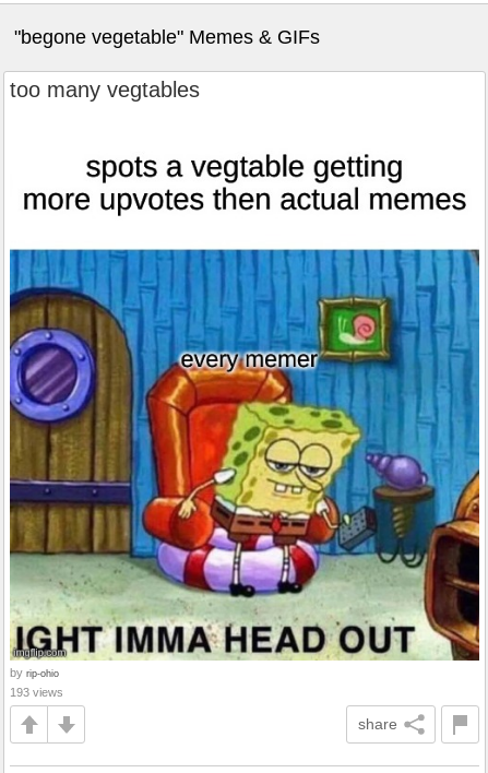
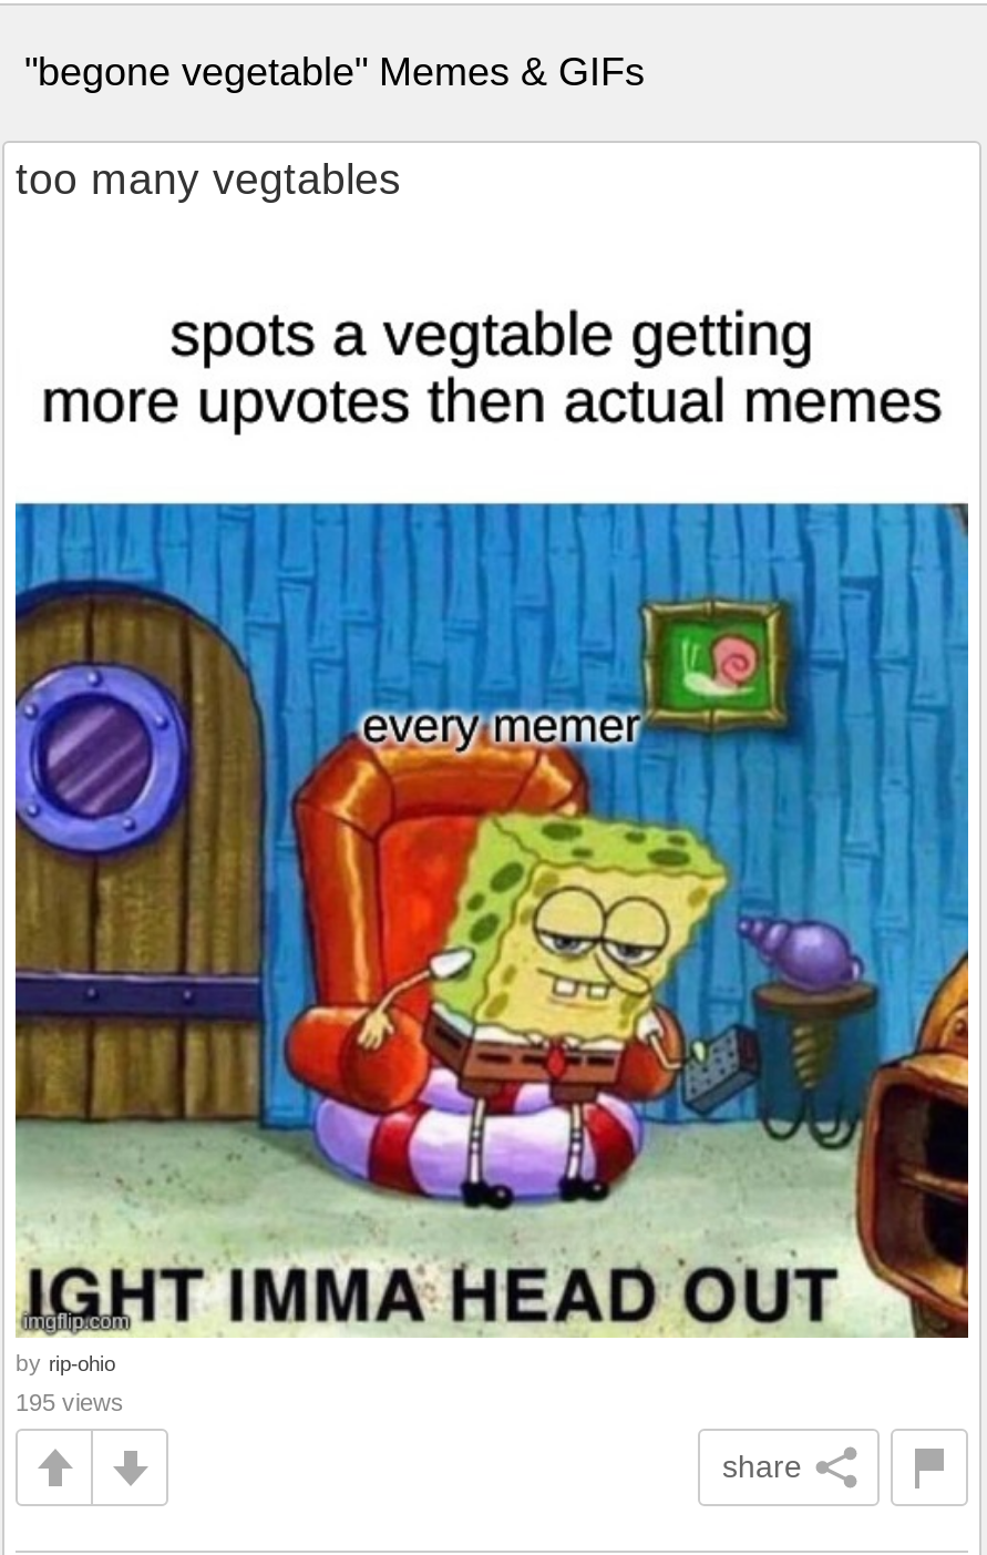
- 193 views
+ 195 views
